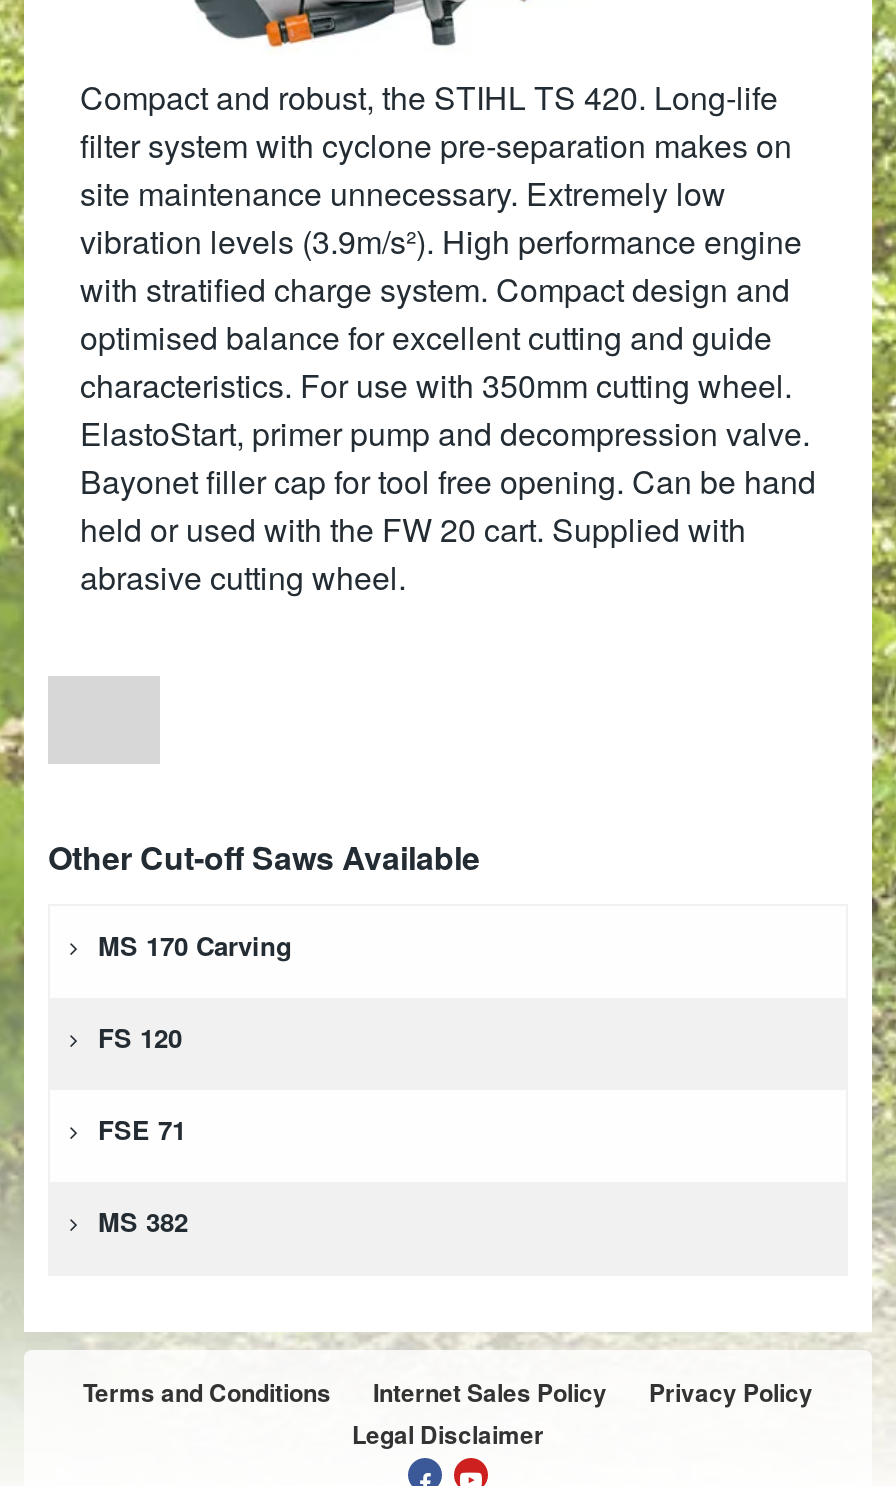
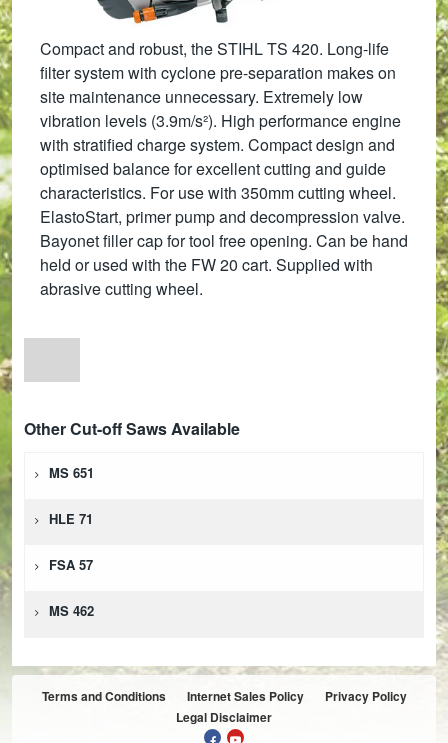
- MS 170 Carving
+ MS 651

- FS 120
+ HLE 71

- FSE 71
+ FSA 57

- MS 382
+ MS 462
